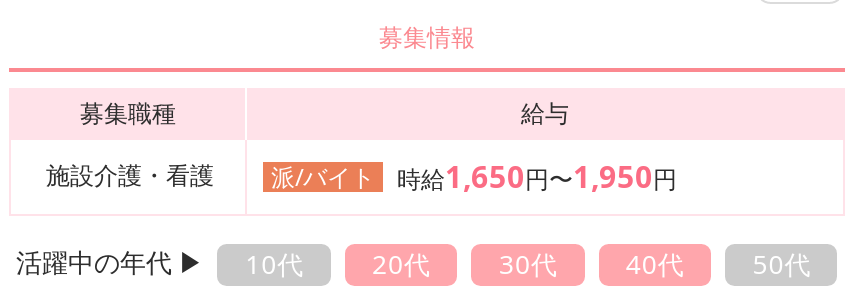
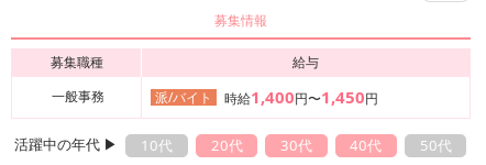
- 施設介護・看護
+ 一般事務

- 時給1,650円〜1,950円
+ 時給1,400円〜1,450円
